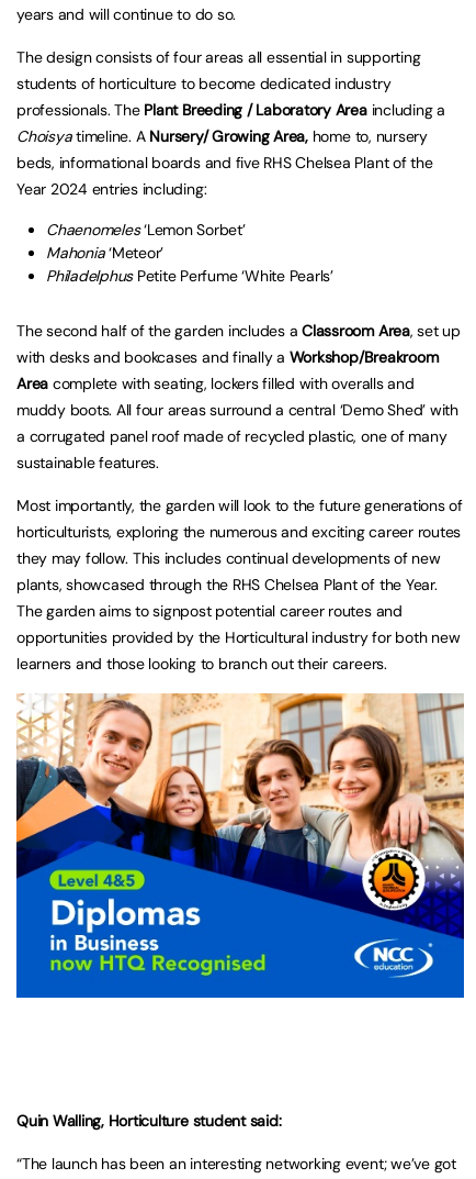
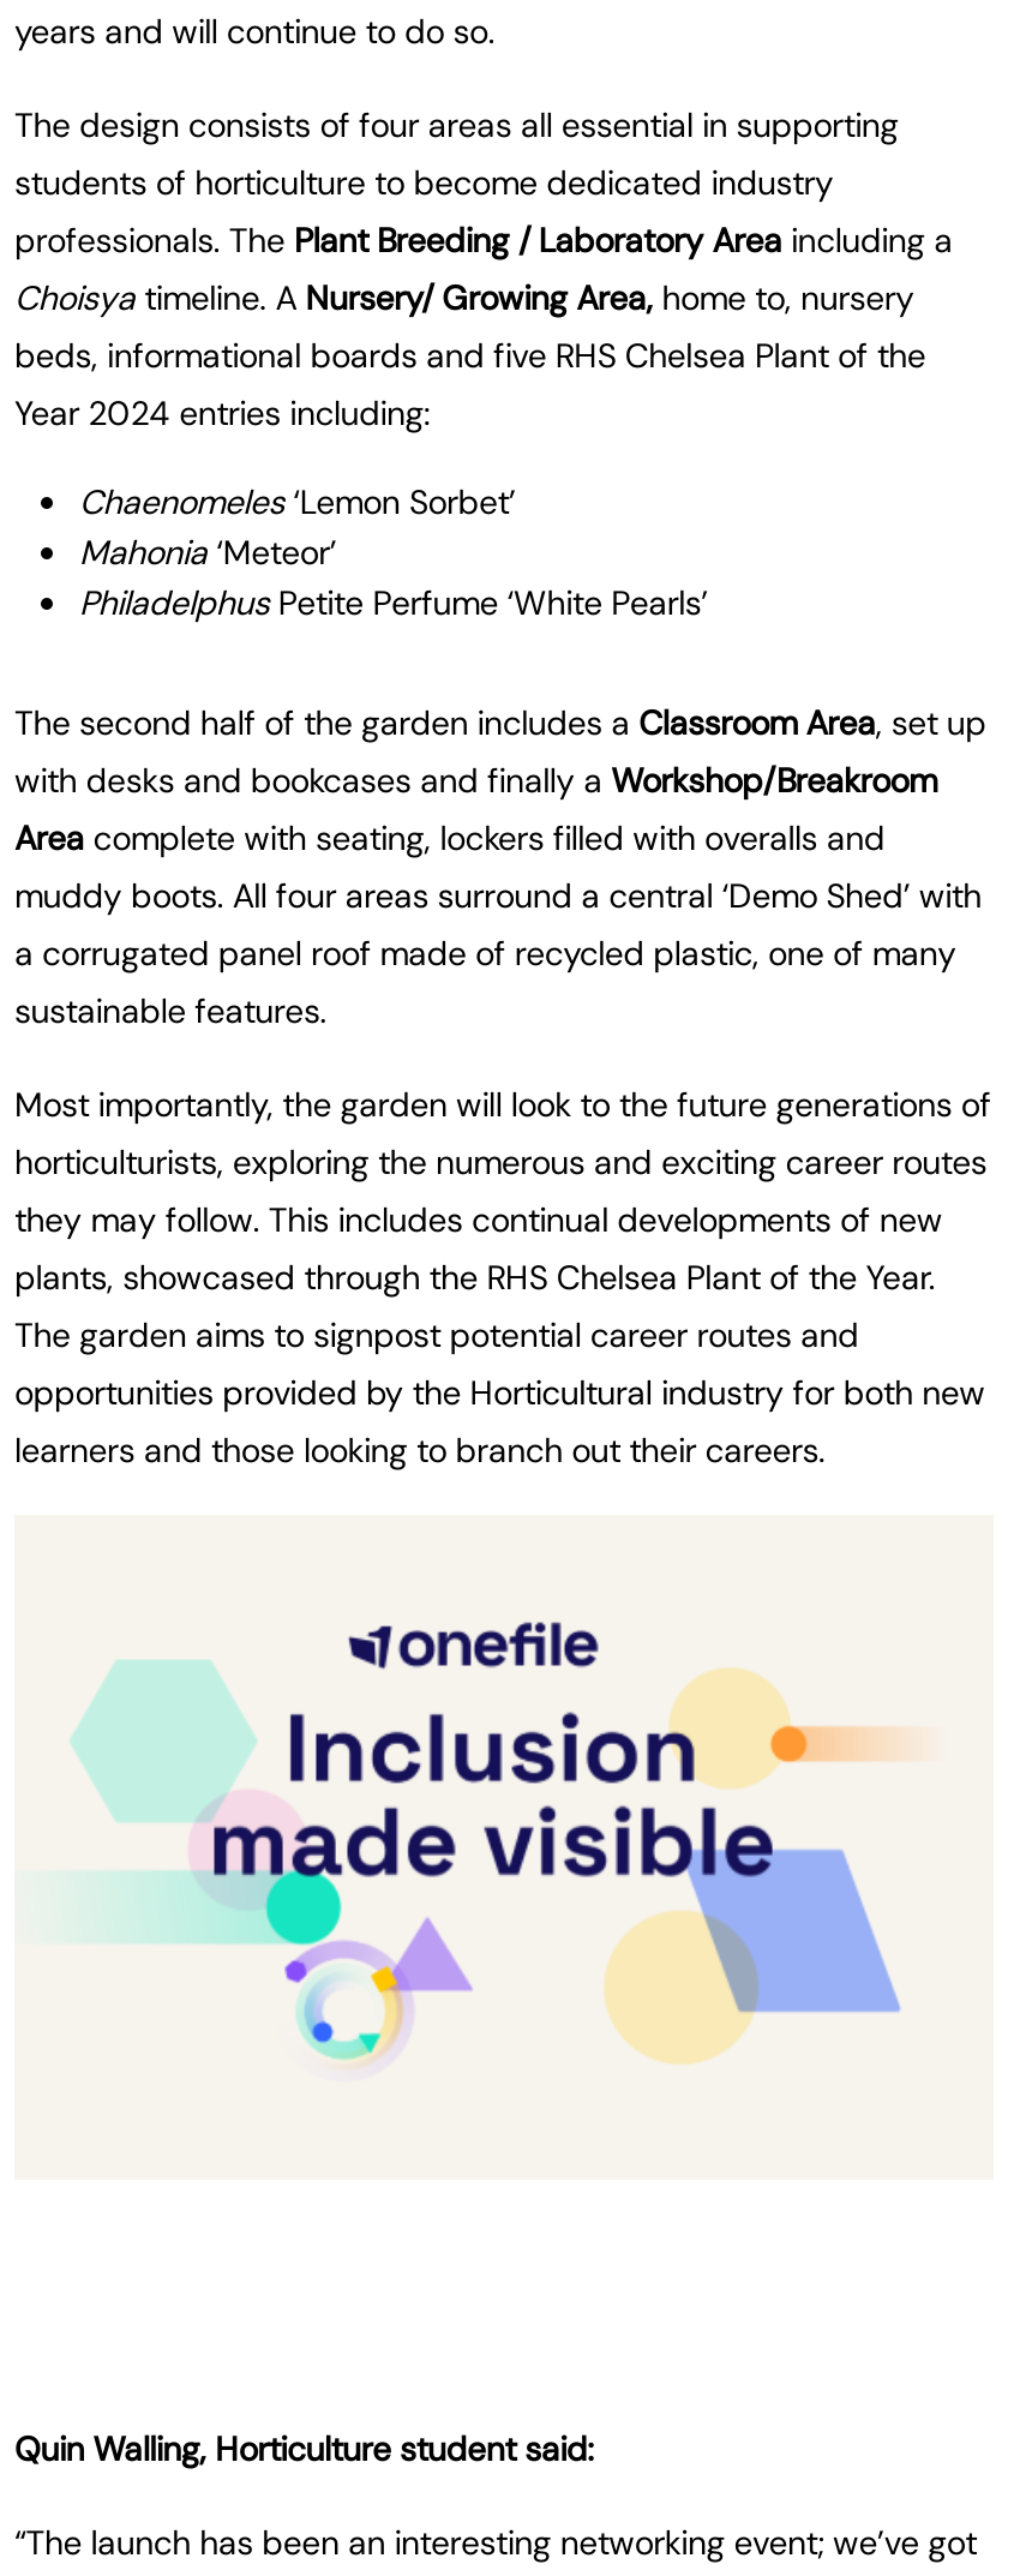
- [image]
+ [image]
